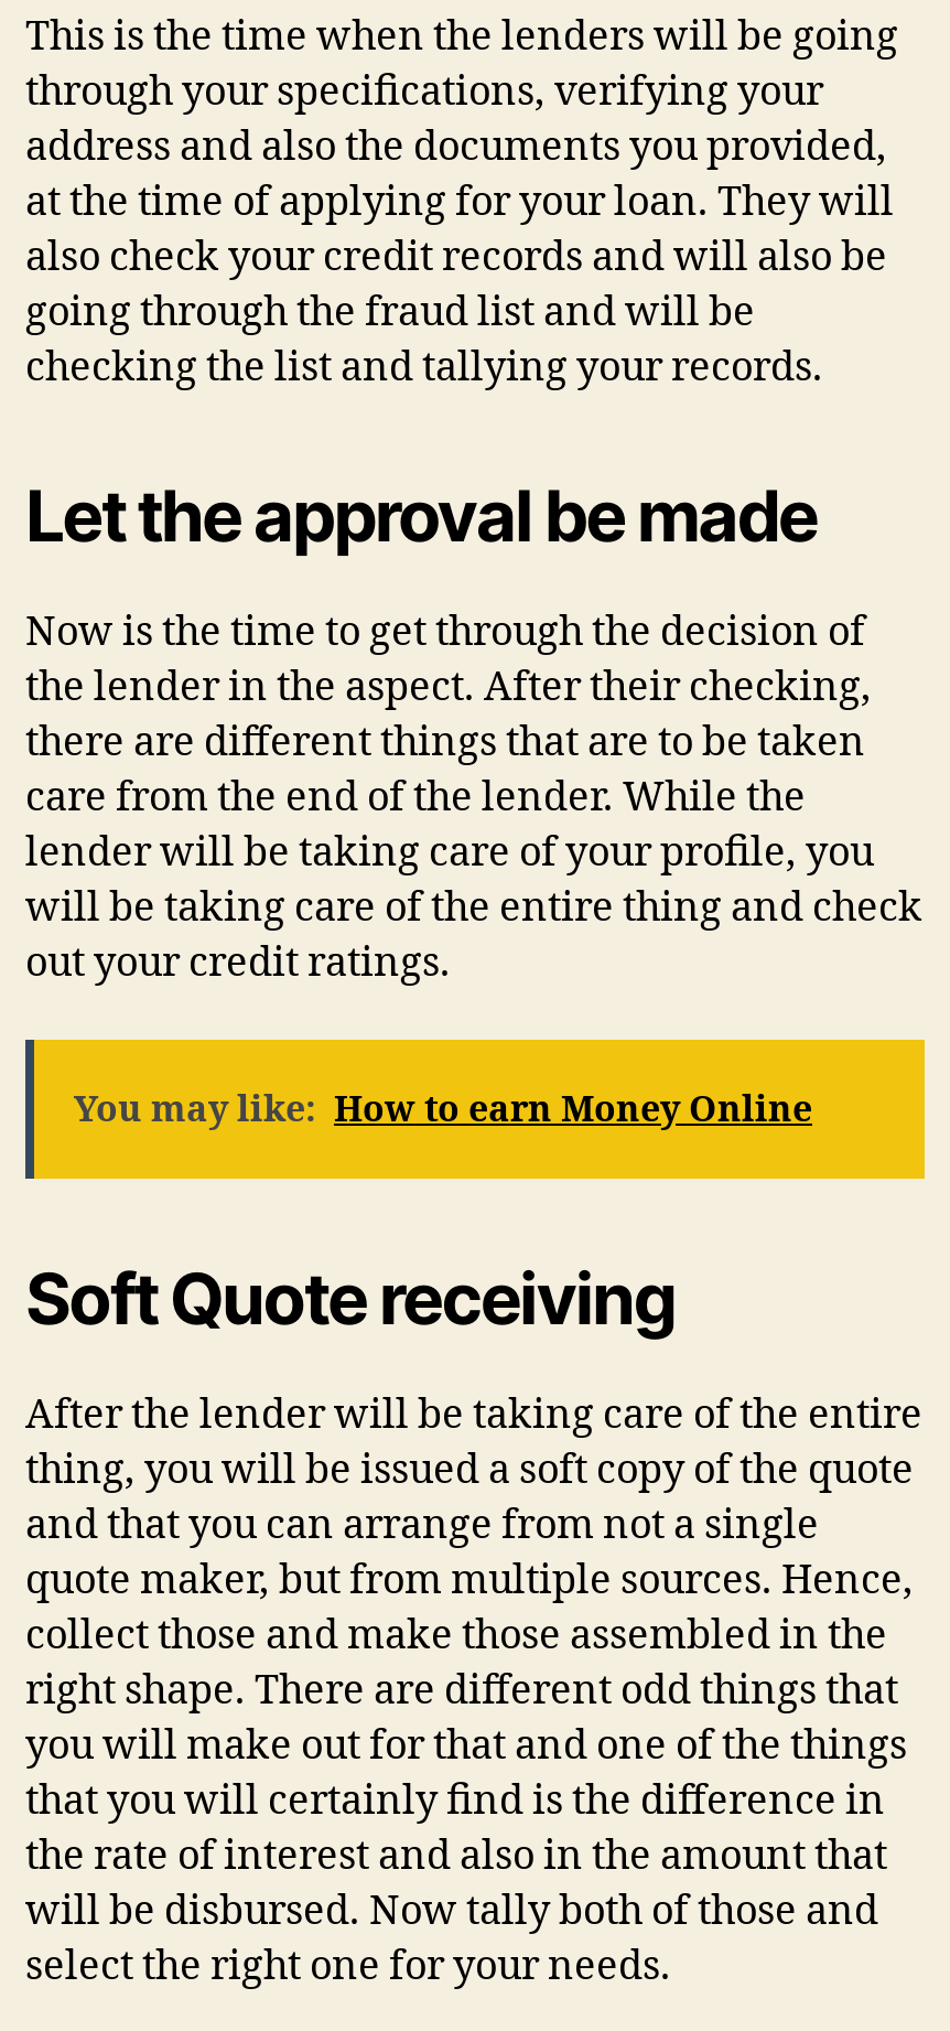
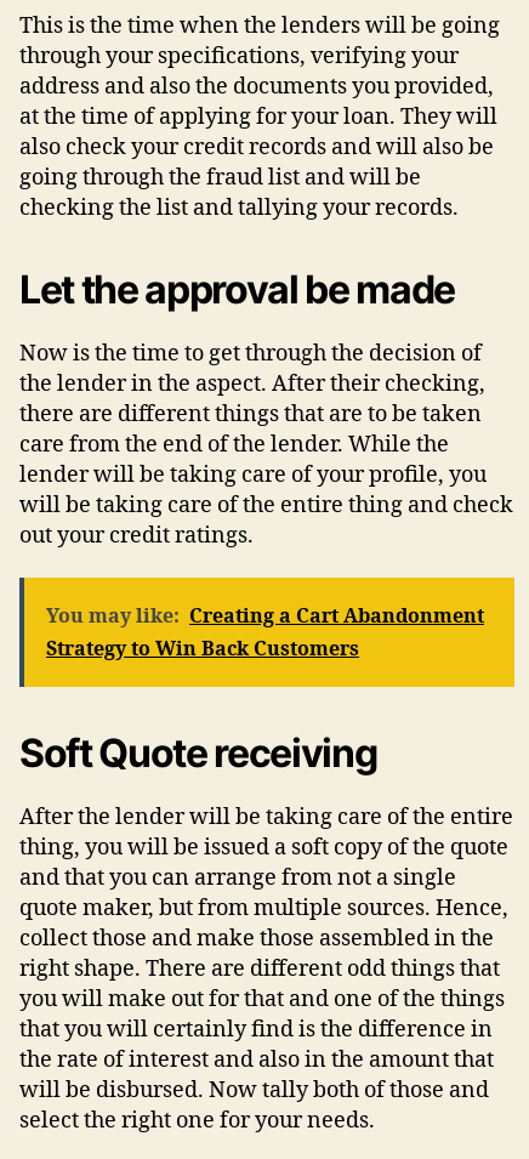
- You may like: How to earn Money Online
+ You may like: Creating a Cart Abandonment
+ Strategy to Win Back Customers
